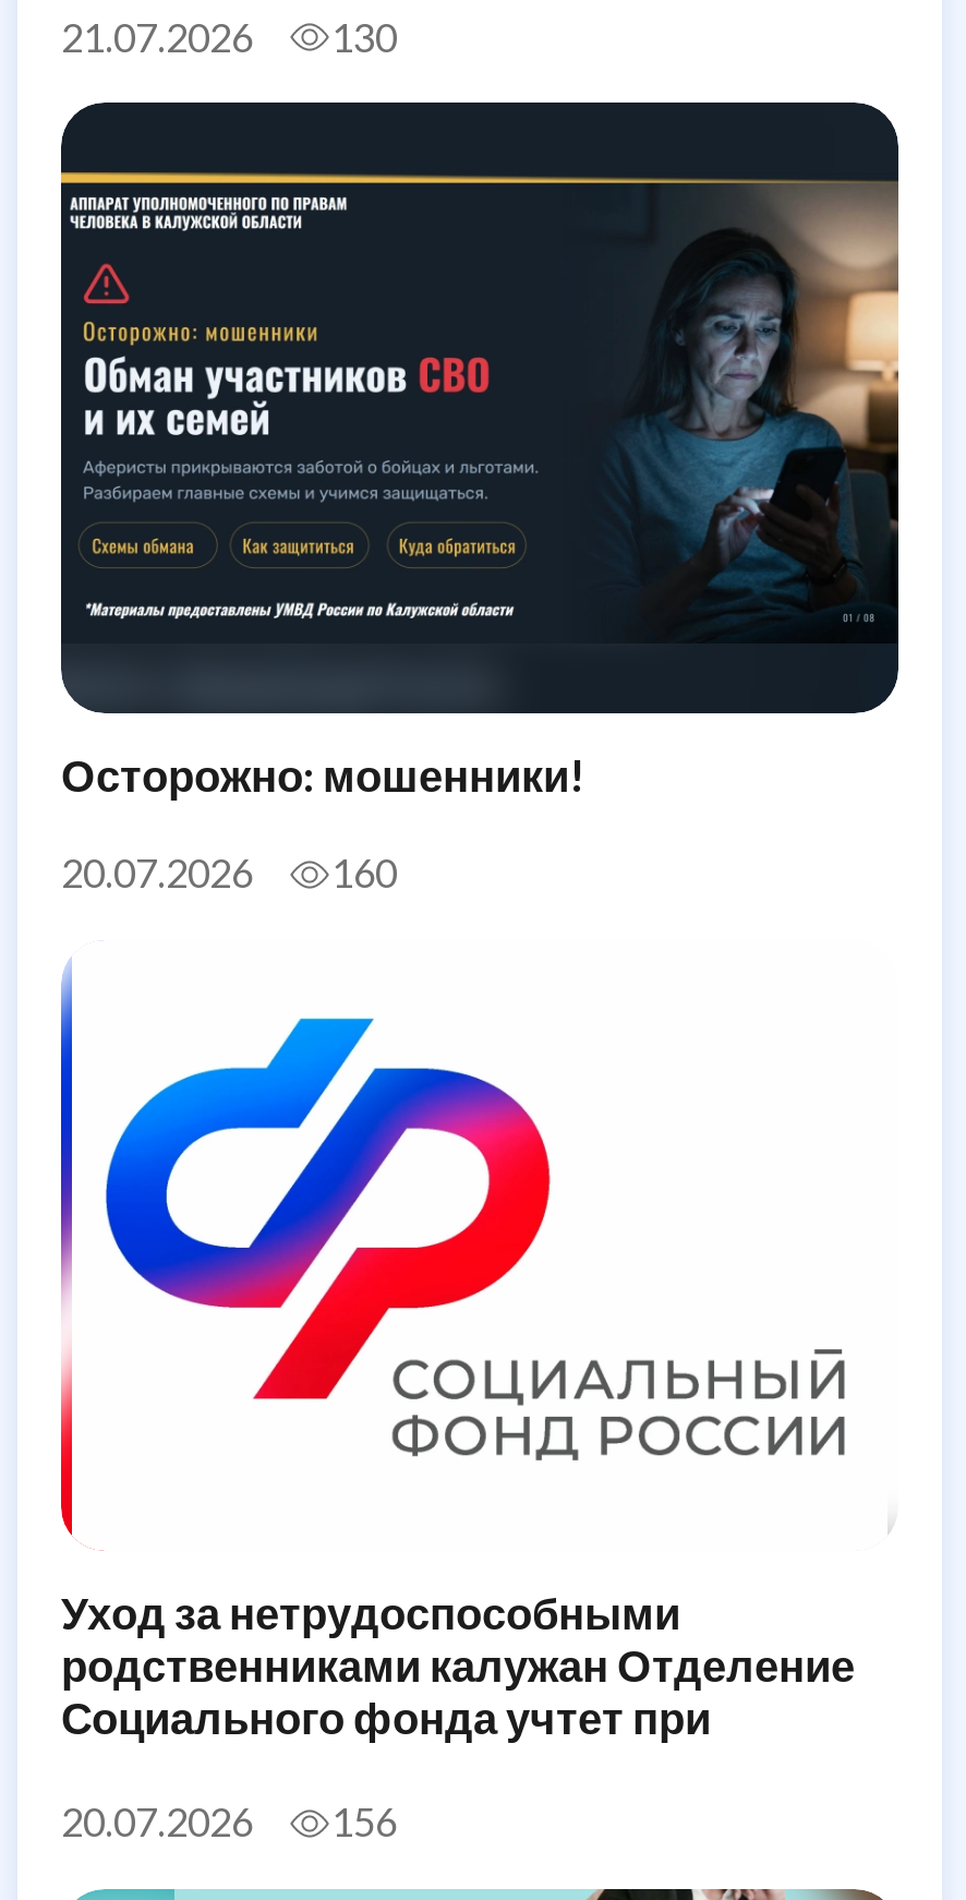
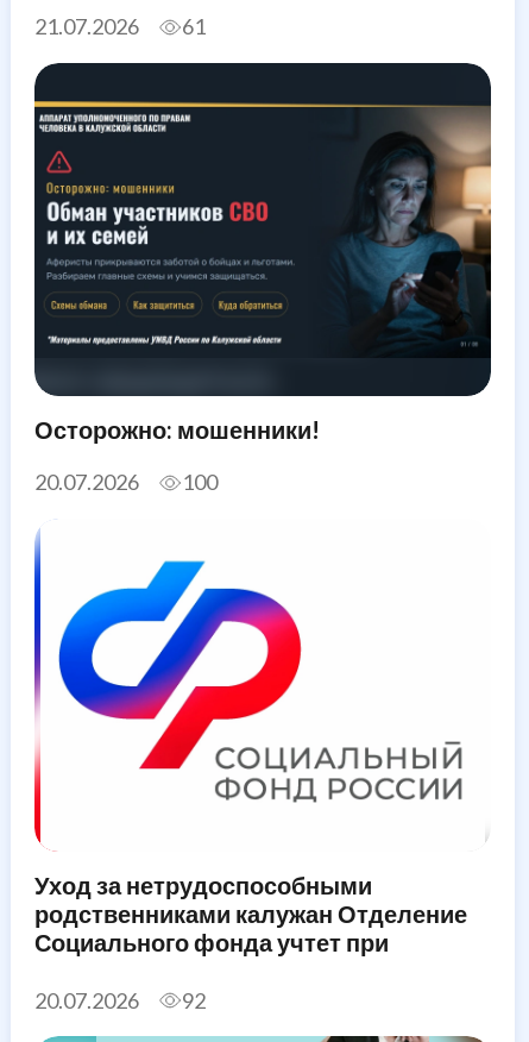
- 21.07.2026 130
+ 21.07.2026 61

- 20.07.2026 160
+ 20.07.2026 100

- 20.07.2026 156
+ 20.07.2026 92
